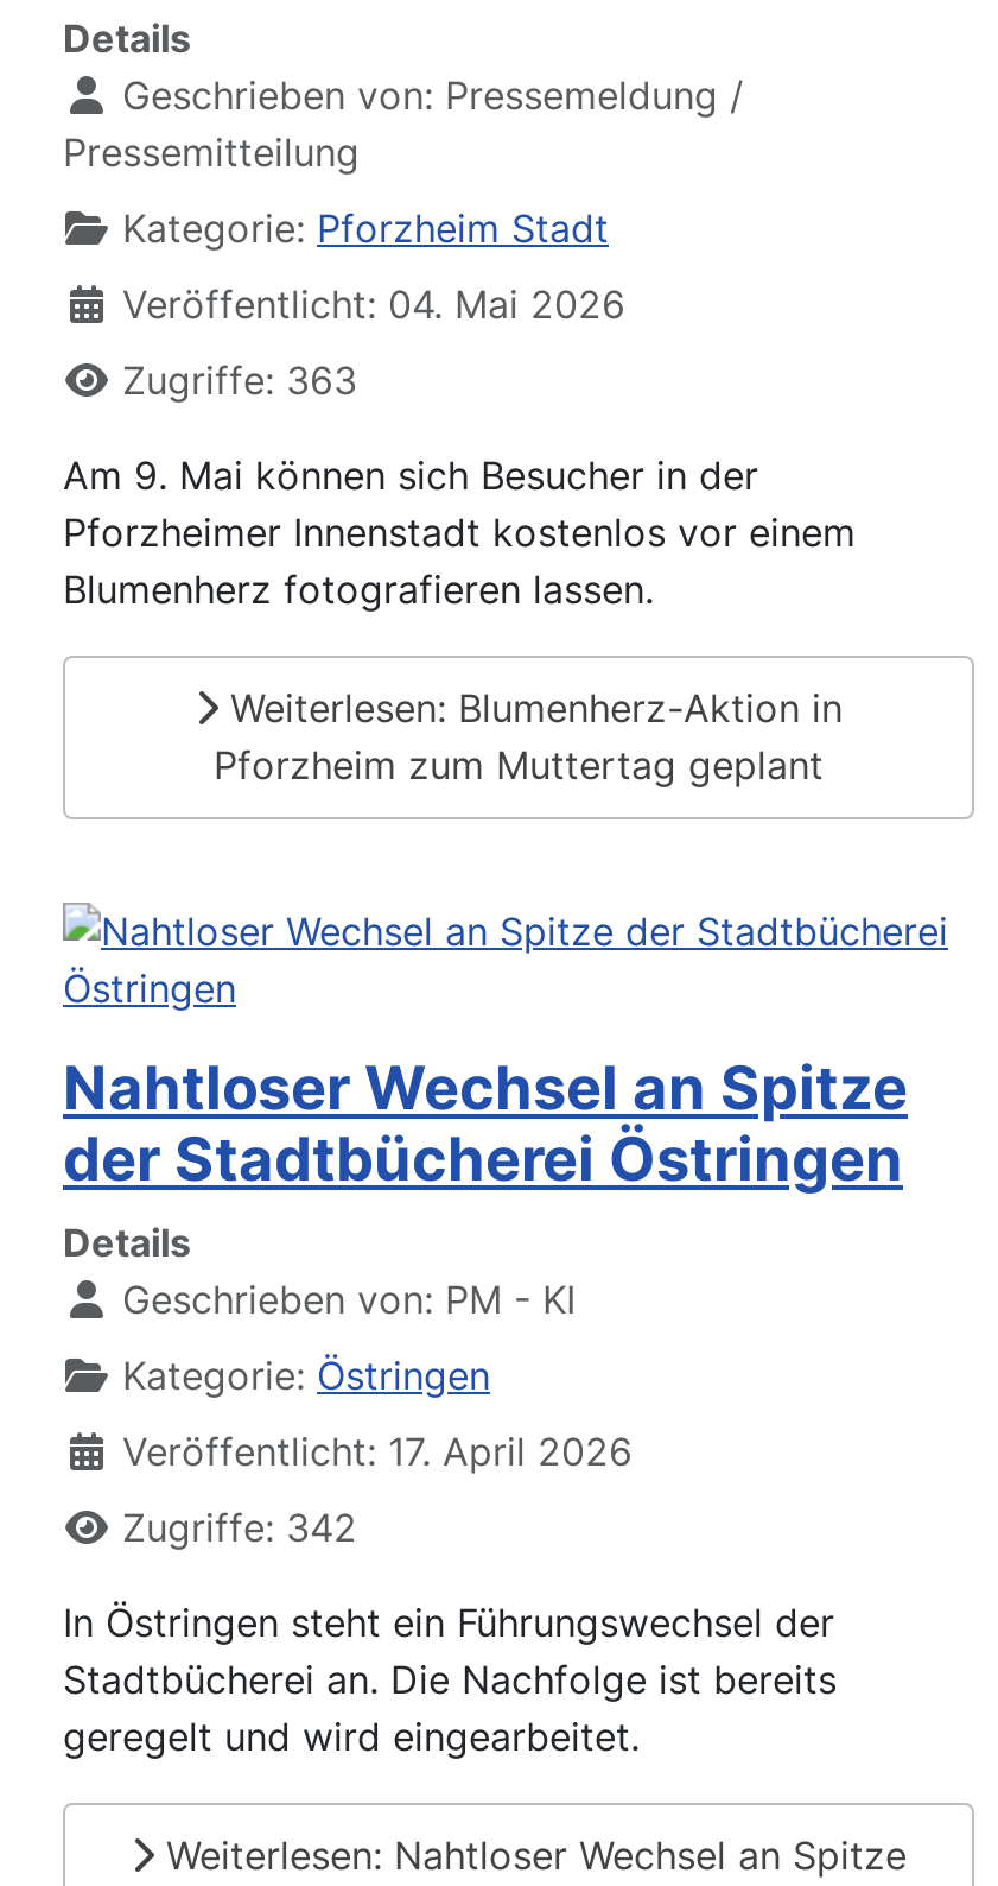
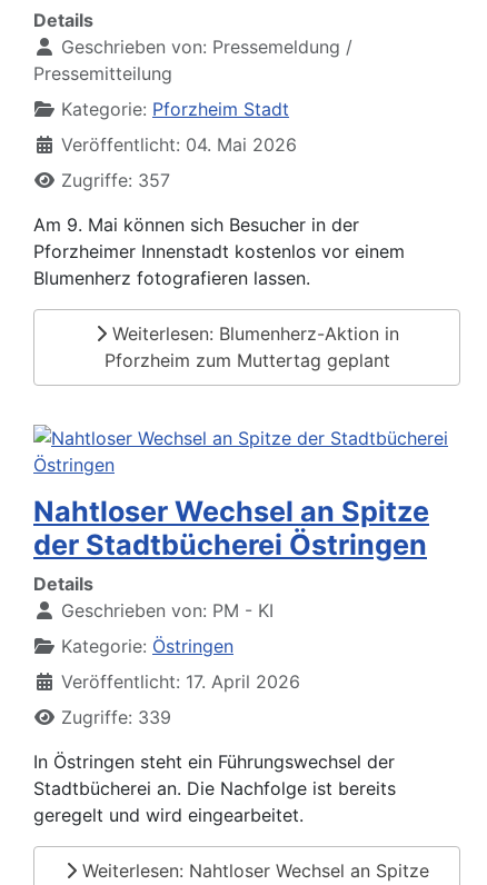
- Zugriffe: 363
+ Zugriffe: 357

- Zugriffe: 342
+ Zugriffe: 339
